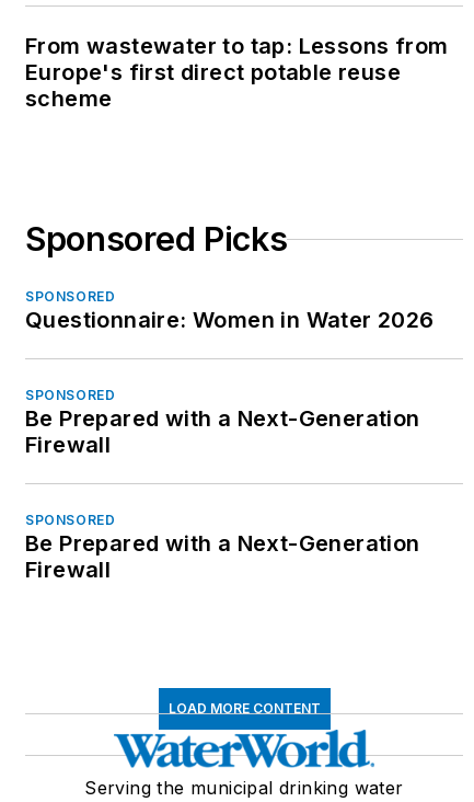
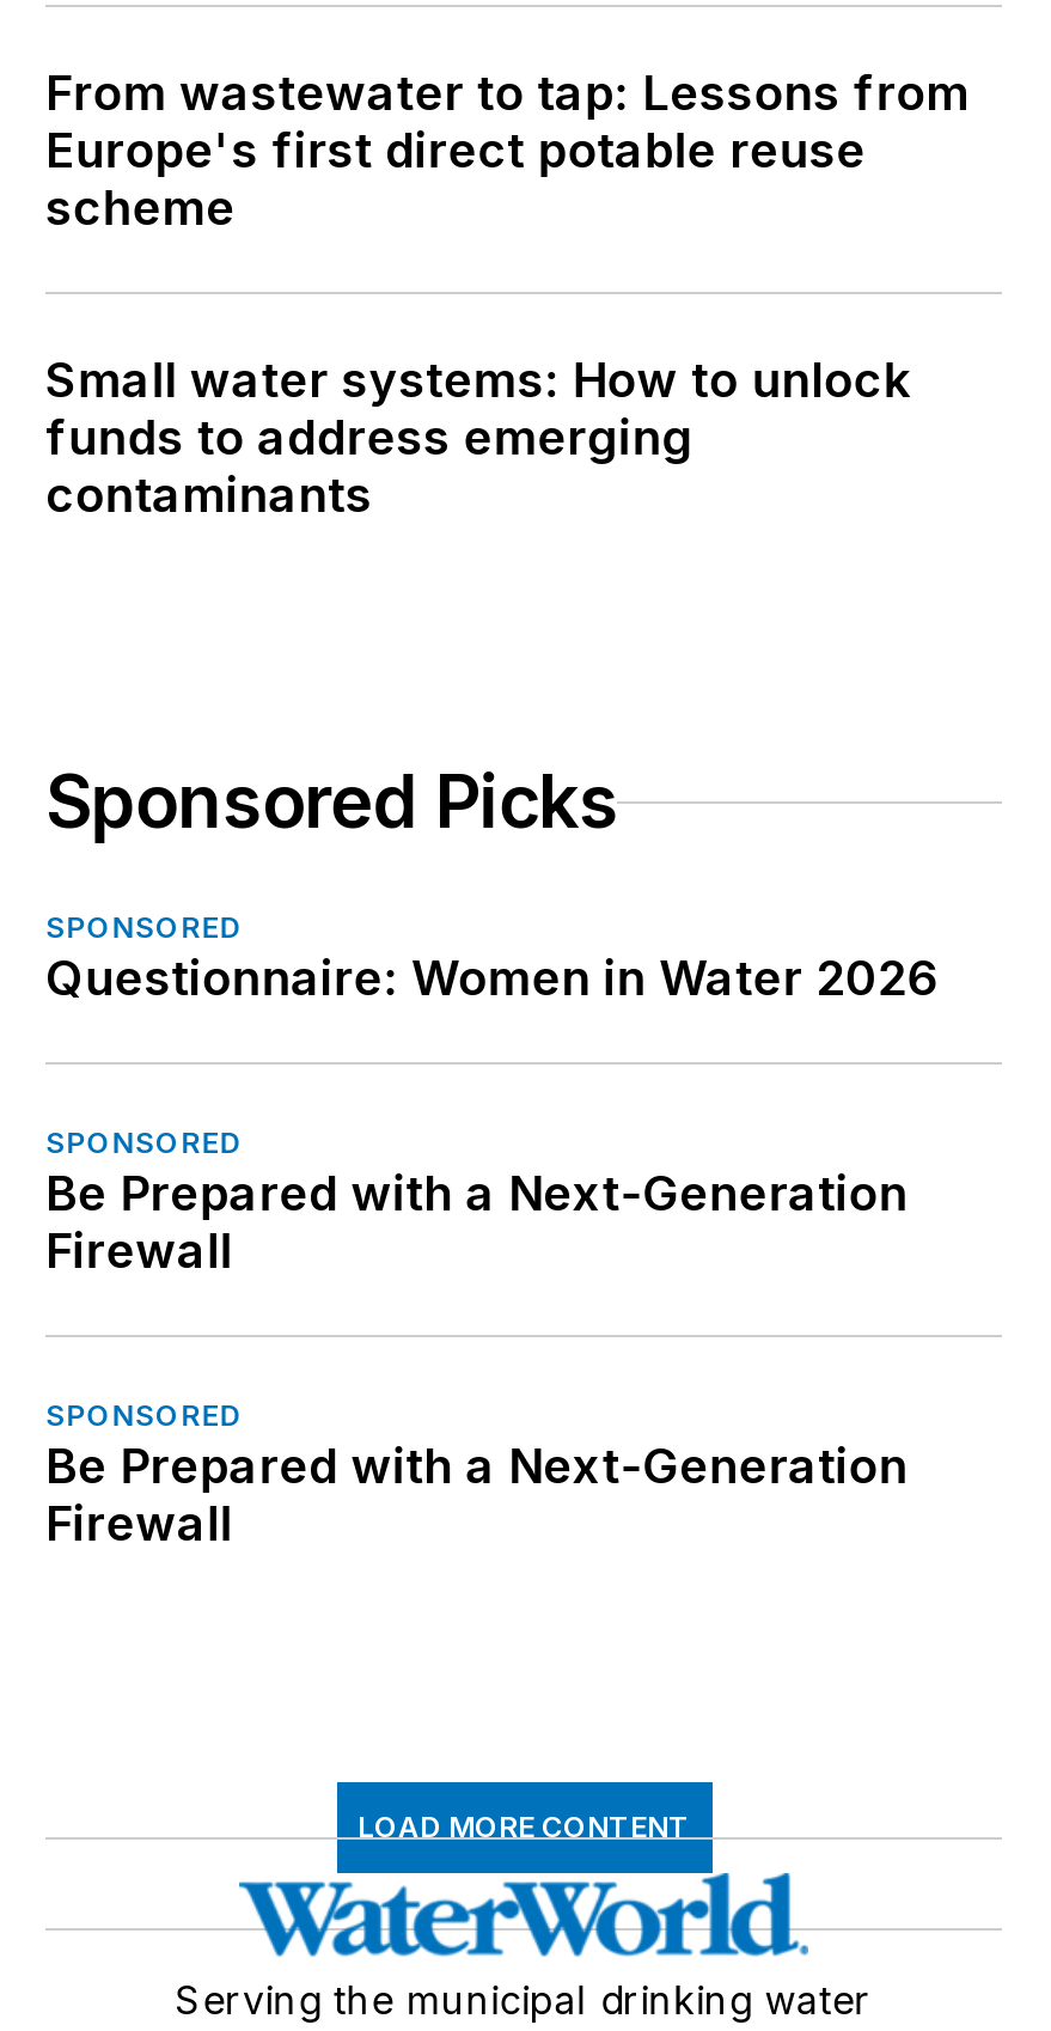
+ Small water systems: How to unlock
+ funds to address emerging
+ contaminants
